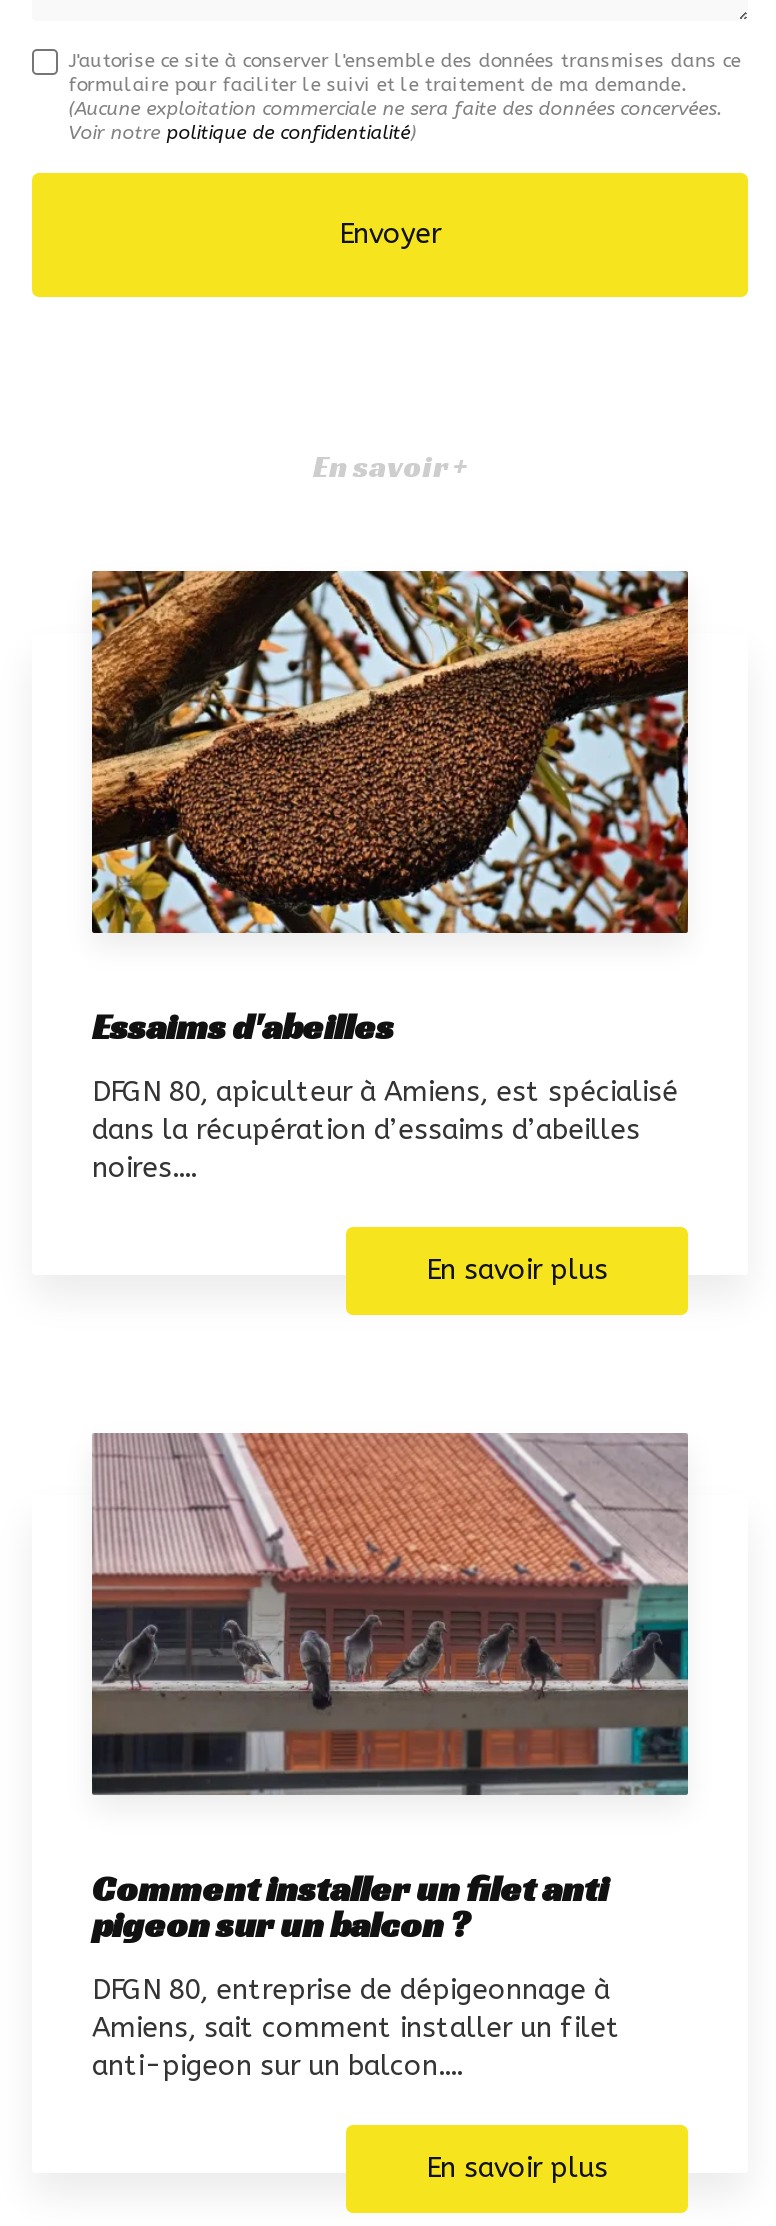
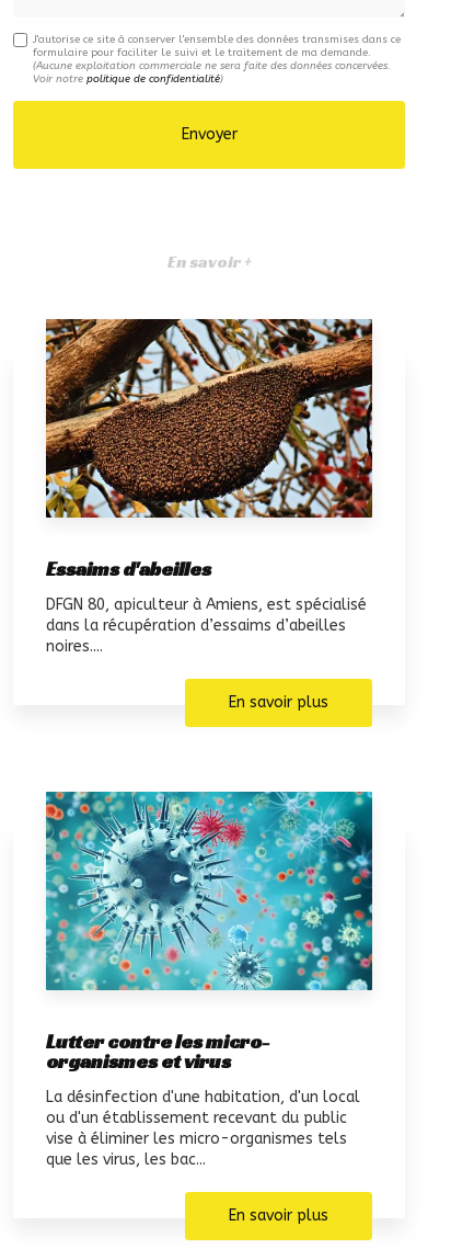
- [image]
- Comment installer un filet anti
- pigeon sur un balcon ?
+ [image]
+ Lutter contre les micro-
+ organismes et virus

- DFGN 80, entreprise de dépigeonnage à
- Amiens, sait comment installer un filet
- anti-pigeon sur un balcon....
+ La désinfection d'une habitation, d'un local
+ ou d'un établissement recevant du public
+ vise à éliminer les micro-organismes tels
+ que les virus, les bac...
